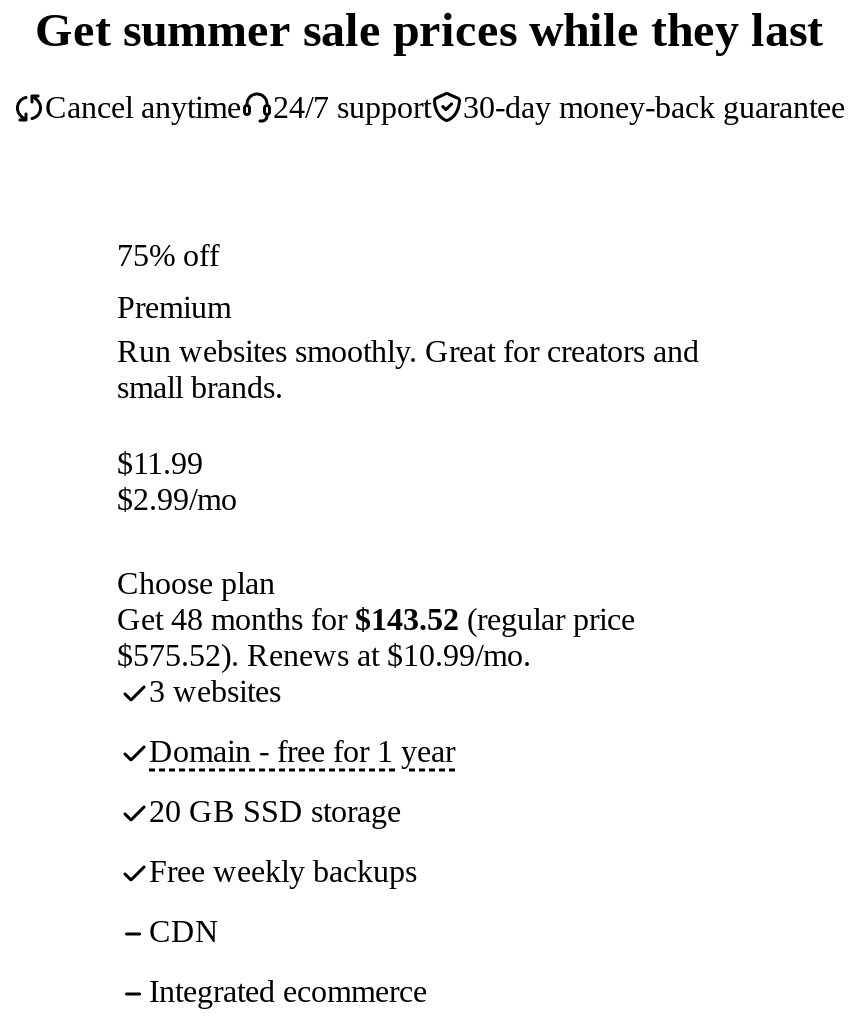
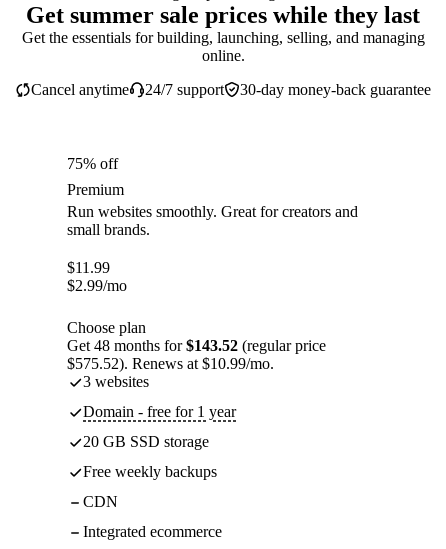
+ Get the essentials for building, launching, selling, and managing
+ online.
